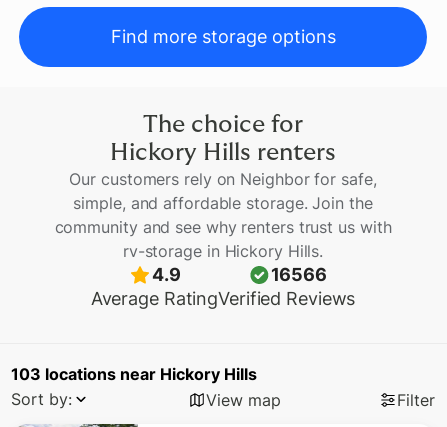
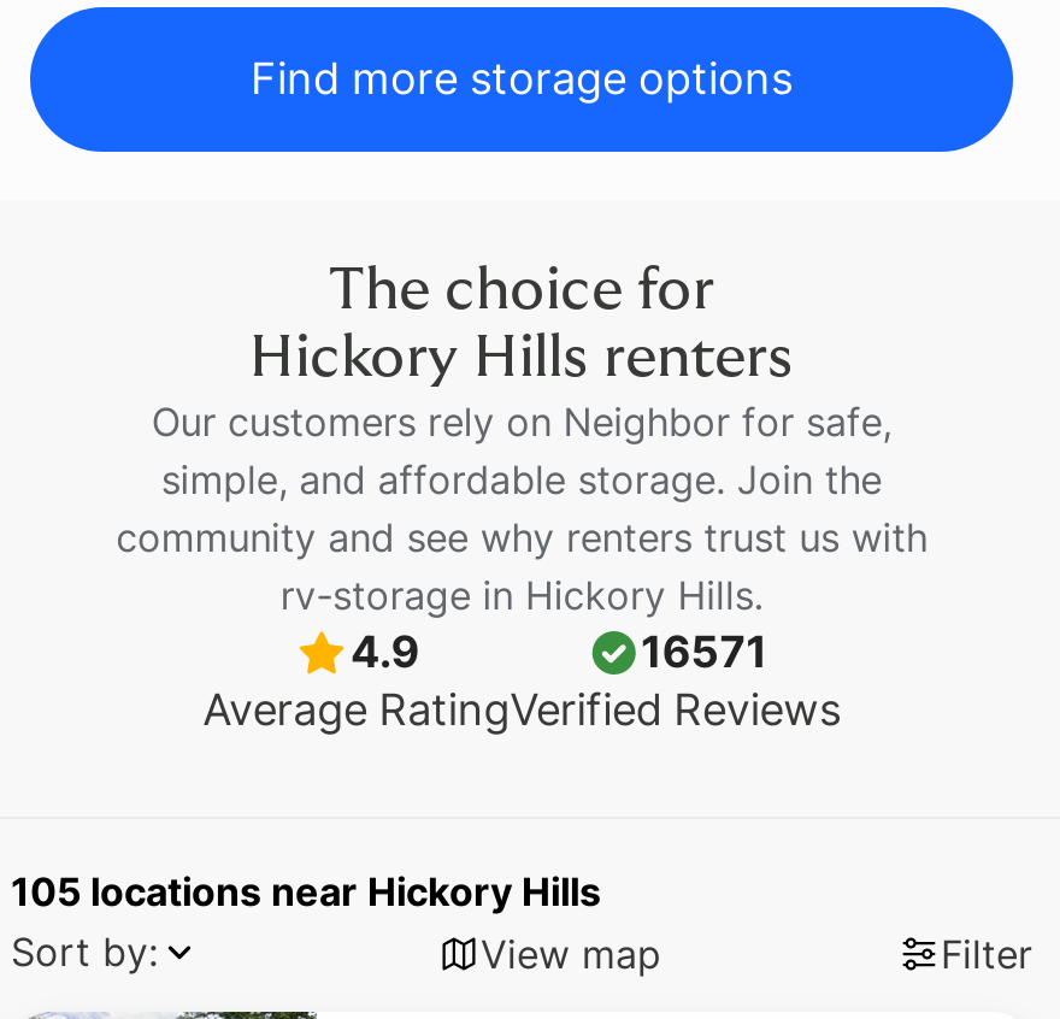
- 16566
+ 16571

- 103 locations near Hickory Hills
+ 105 locations near Hickory Hills
